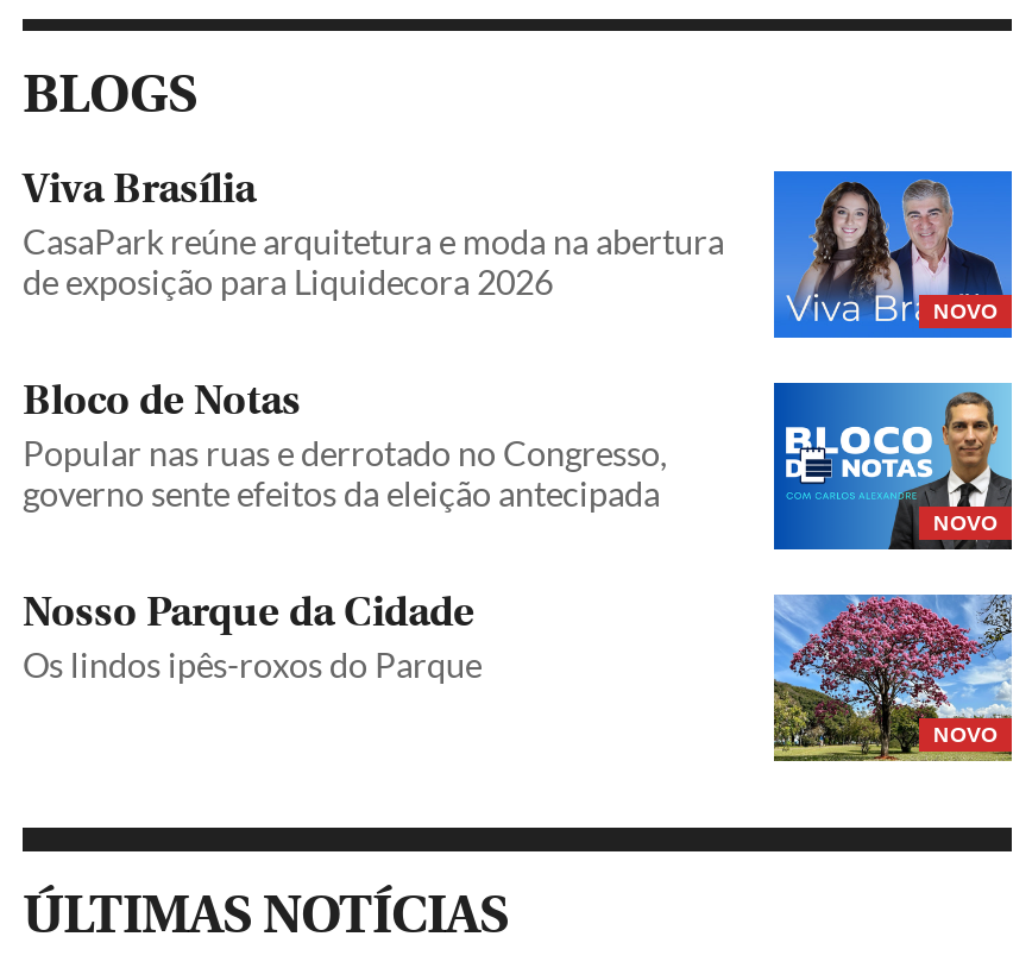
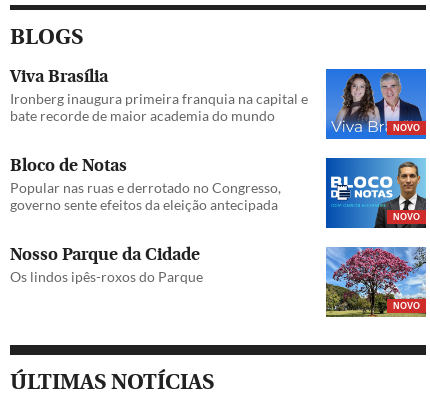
- CasaPark reúne arquitetura e moda na abertura
- de exposição para Liquidecora 2026
+ Ironberg inaugura primeira franquia na capital e
+ bate recorde de maior academia do mundo
